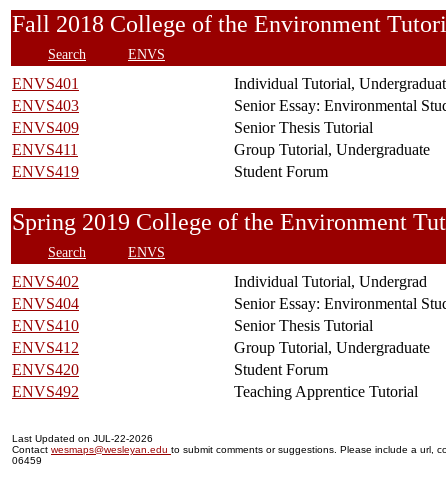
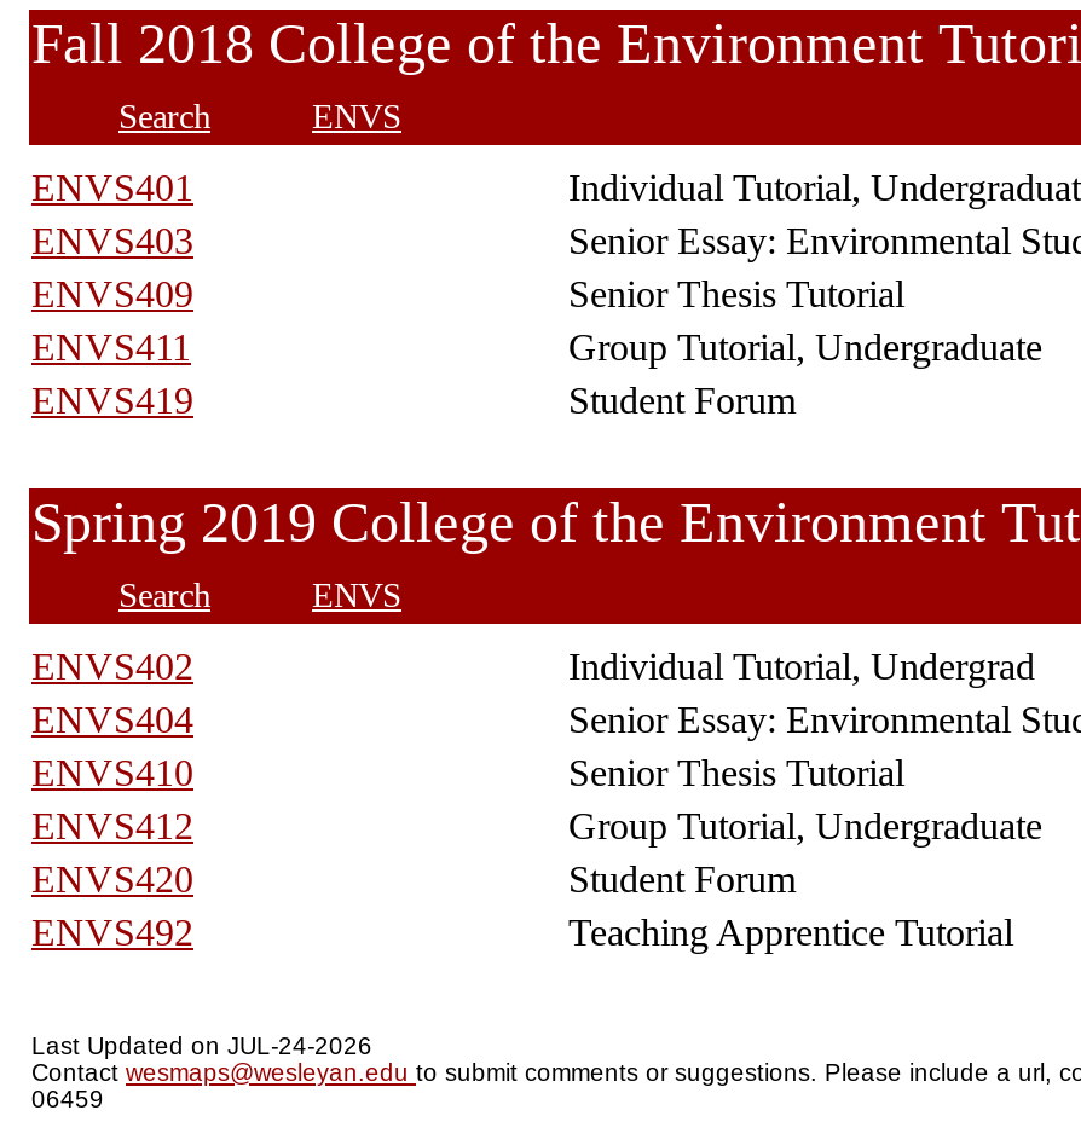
- Last Updated on JUL-22-2026
+ Last Updated on JUL-24-2026
